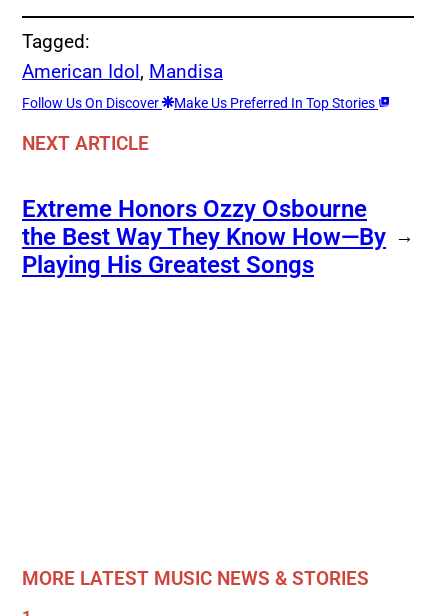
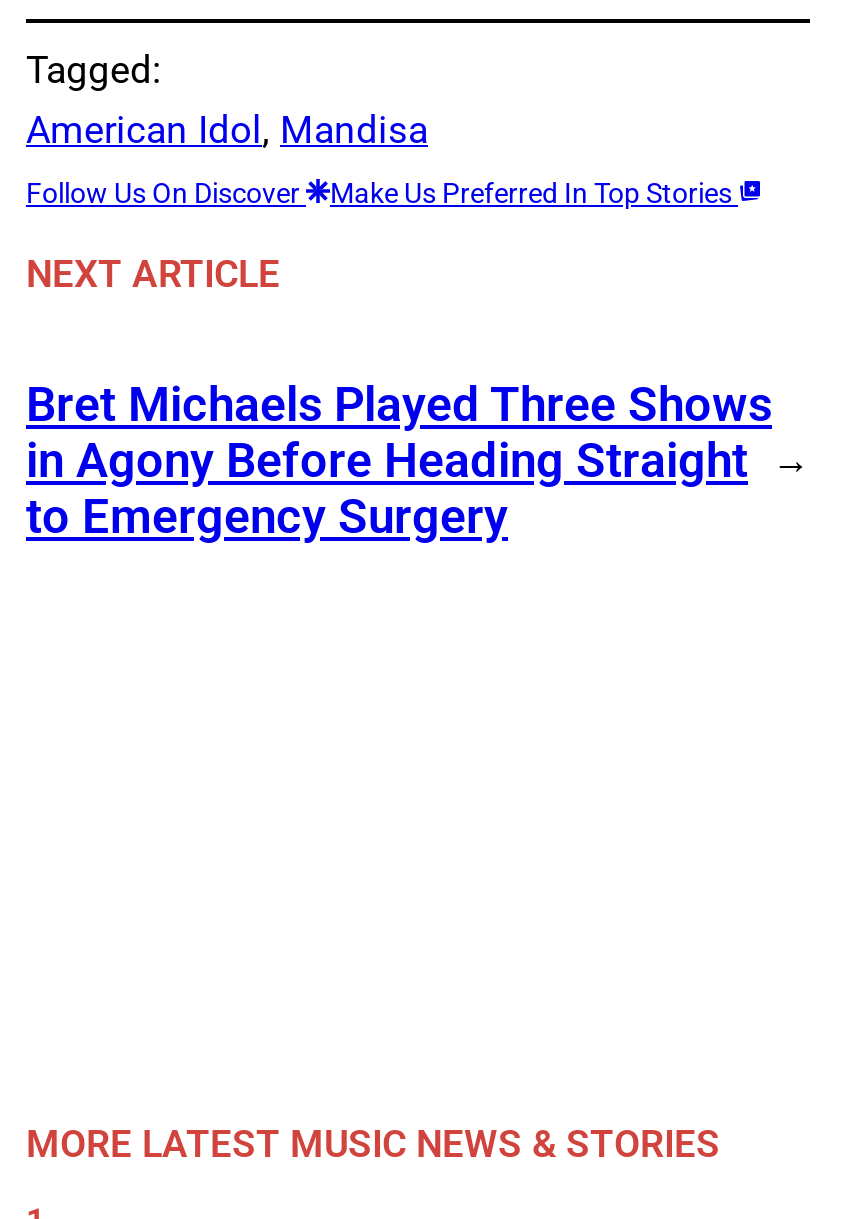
- Extreme Honors Ozzy Osbourne
- the Best Way They Know How—By
- Playing His Greatest Songs
+ Bret Michaels Played Three Shows
+ in Agony Before Heading Straight
+ to Emergency Surgery
